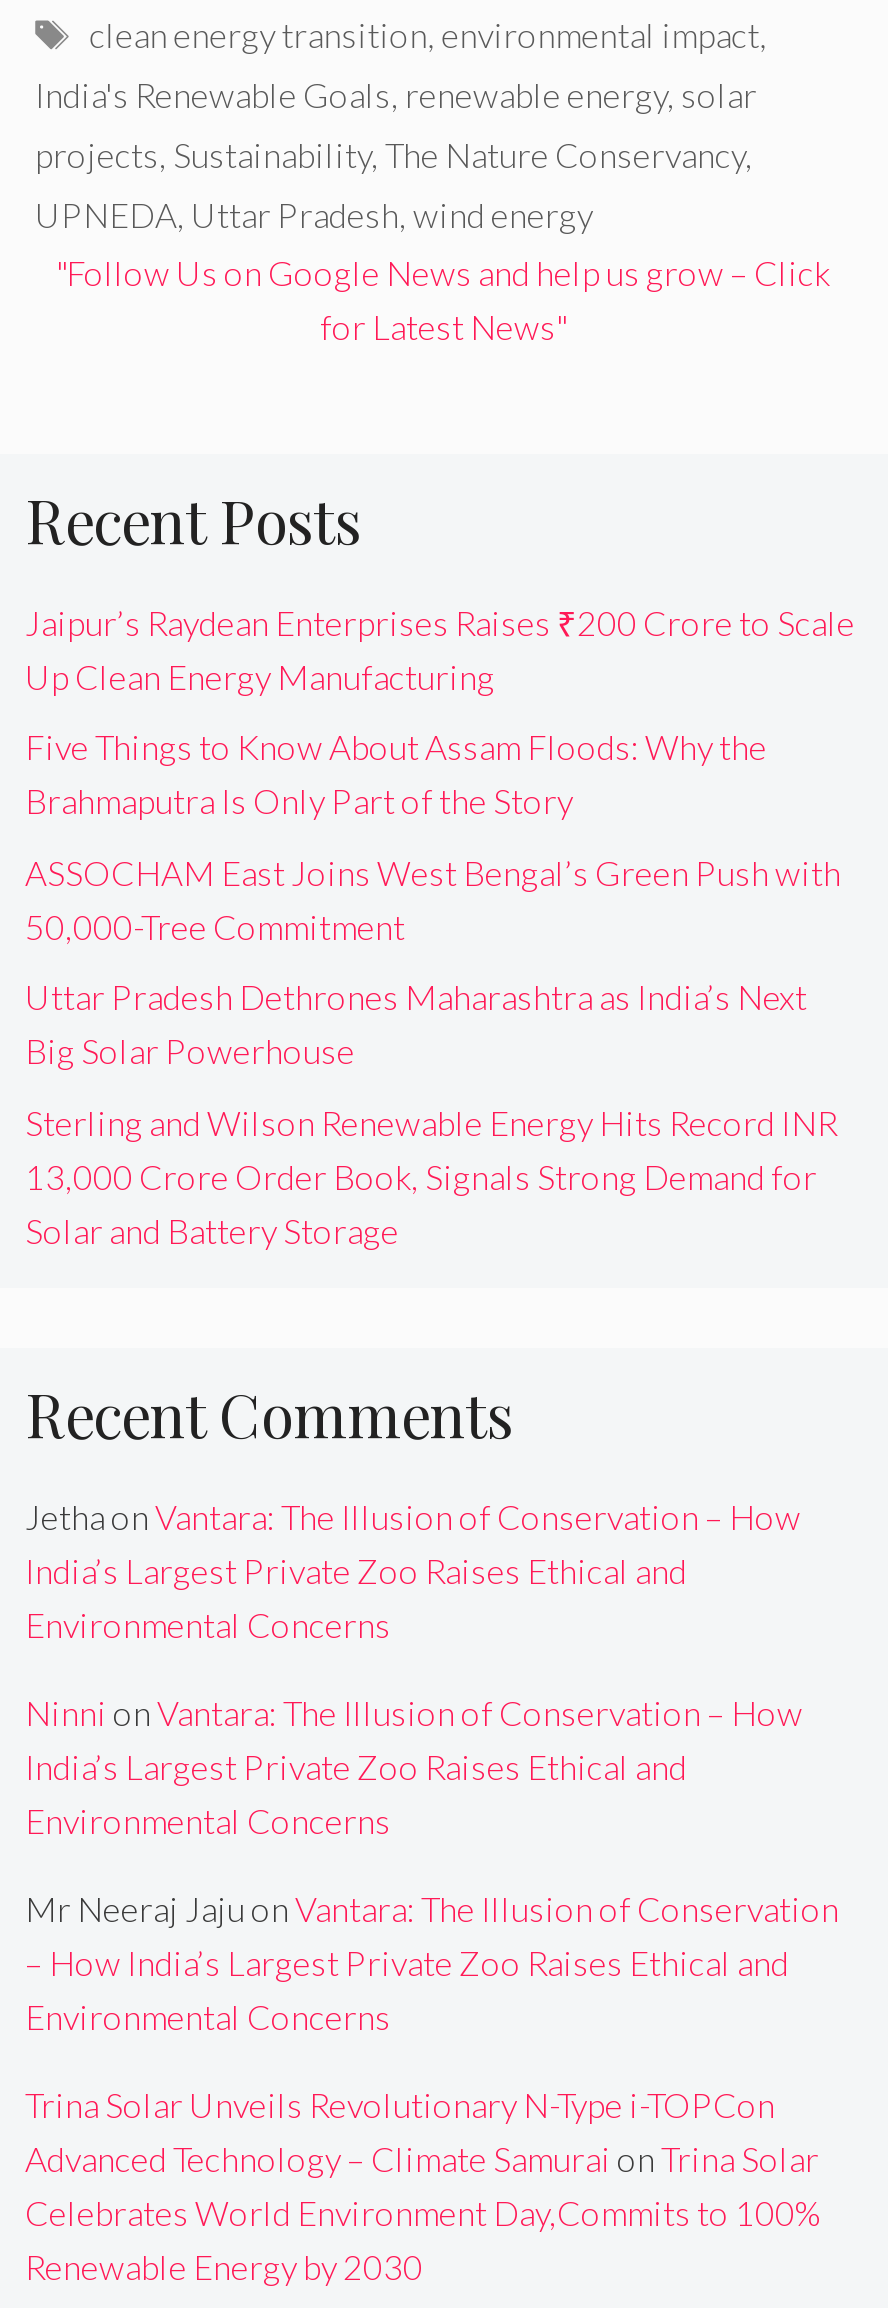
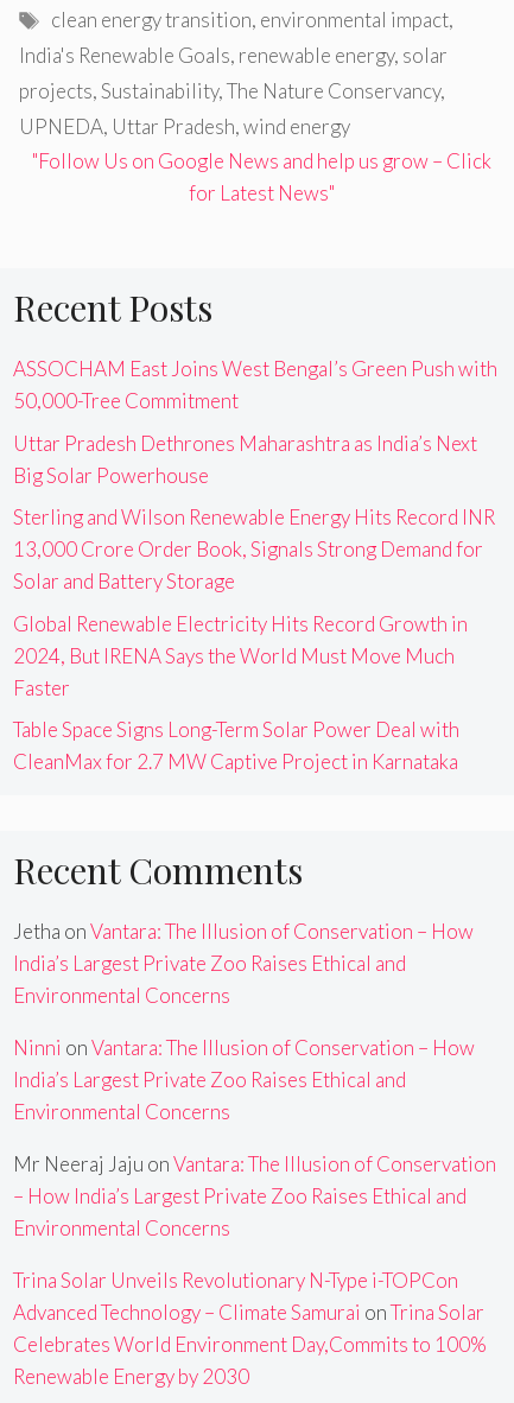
- Jaipur’s Raydean Enterprises Raises ₹200 Crore to Scale
- Up Clean Energy Manufacturing
- Five Things to Know About Assam Floods: Why the
- Brahmaputra Is Only Part of the Story

moved up: ASSOCHAM East Joins West Bengal’s Green Push with | 50,000-Tree Commitment | Uttar Pradesh Dethrones Maharashtra as India’s Next | Big Solar Powerhouse | Sterling and Wilson Renewable Energy Hits Record INR | 13,000 Crore Order Book, Signals Strong Demand for | Solar and Battery Storage

+ Global Renewable Electricity Hits Record Growth in
+ 2024, But IRENA Says the World Must Move Much
+ Faster
+ Table Space Signs Long-Term Solar Power Deal with
+ CleanMax for 2.7 MW Captive Project in Karnataka
